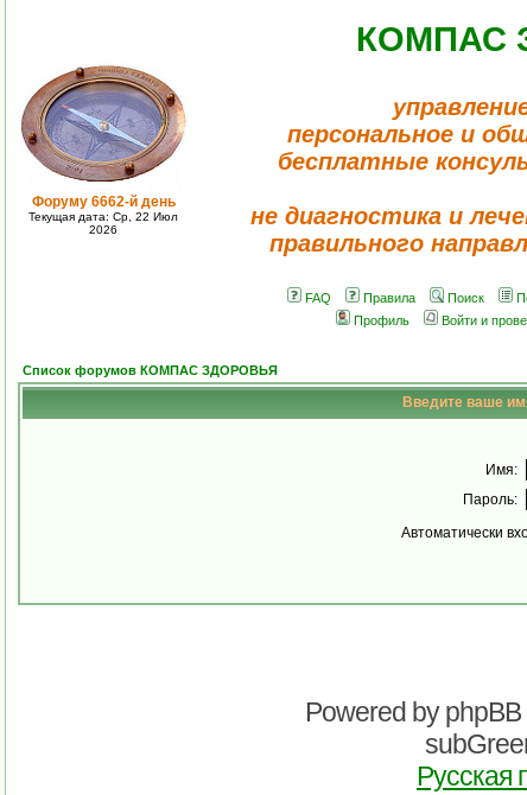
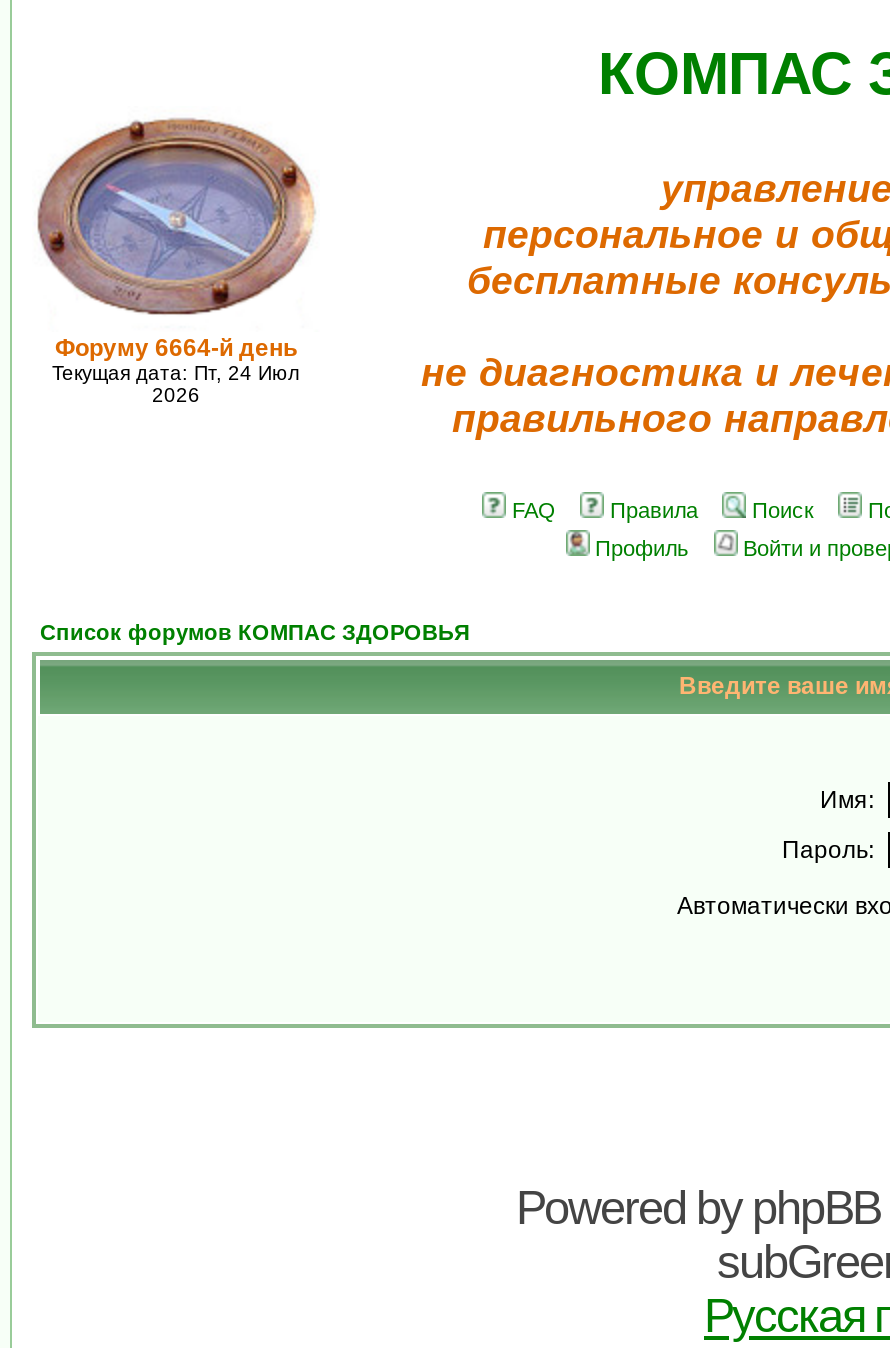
- Форуму 6662-й день
+ Форуму 6664-й день

- Текущая дата: Ср, 22 Июл
+ Текущая дата: Пт, 24 Июл
